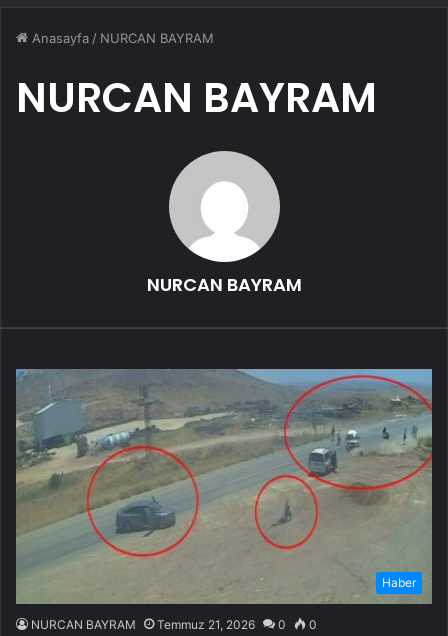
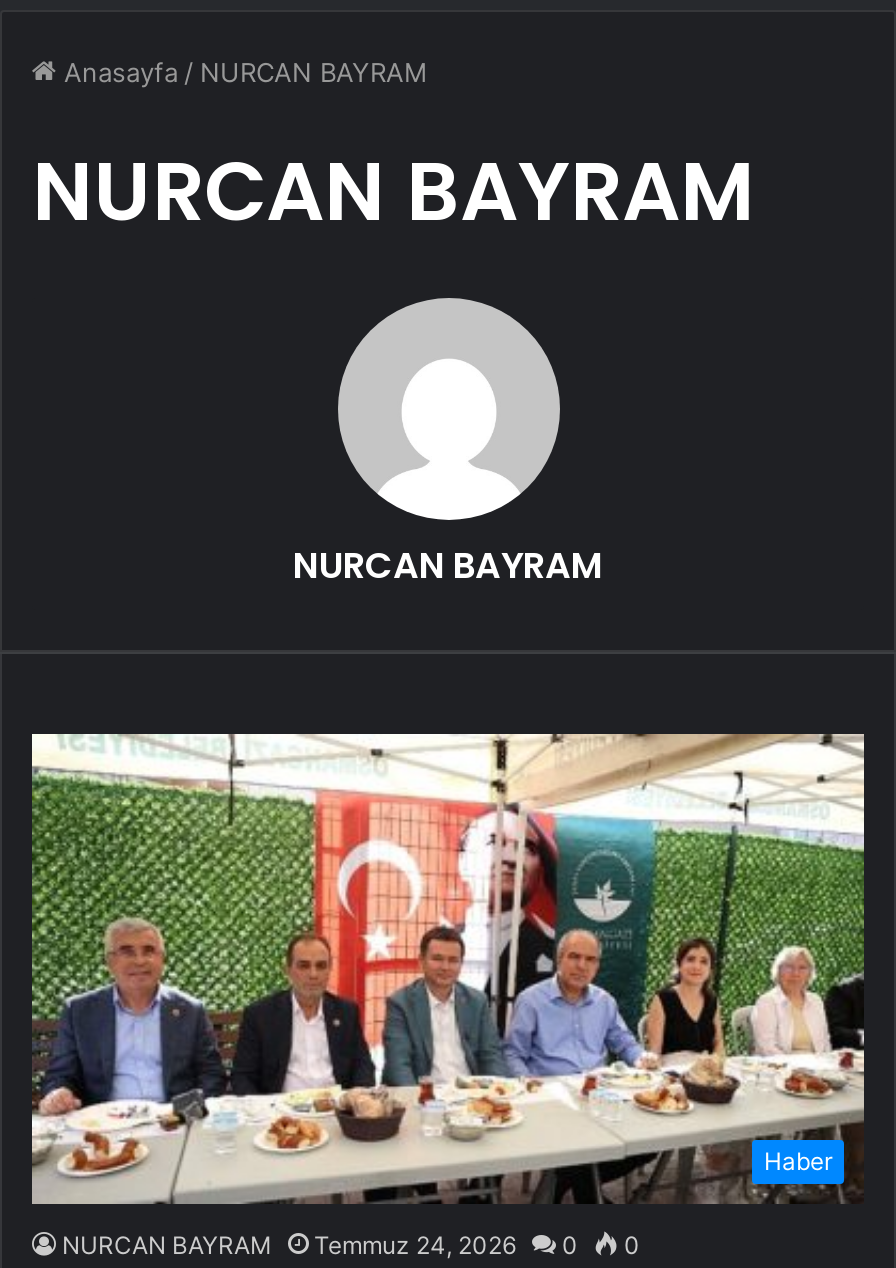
- [image]
- NURCAN BAYRAM Temmuz 21, 2026 0 0
+ [image]
+ NURCAN BAYRAM Temmuz 24, 2026 0 0
